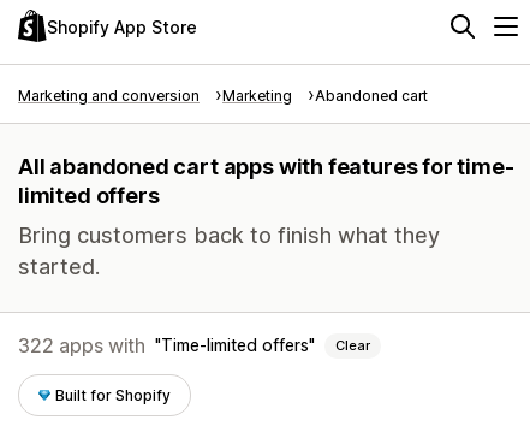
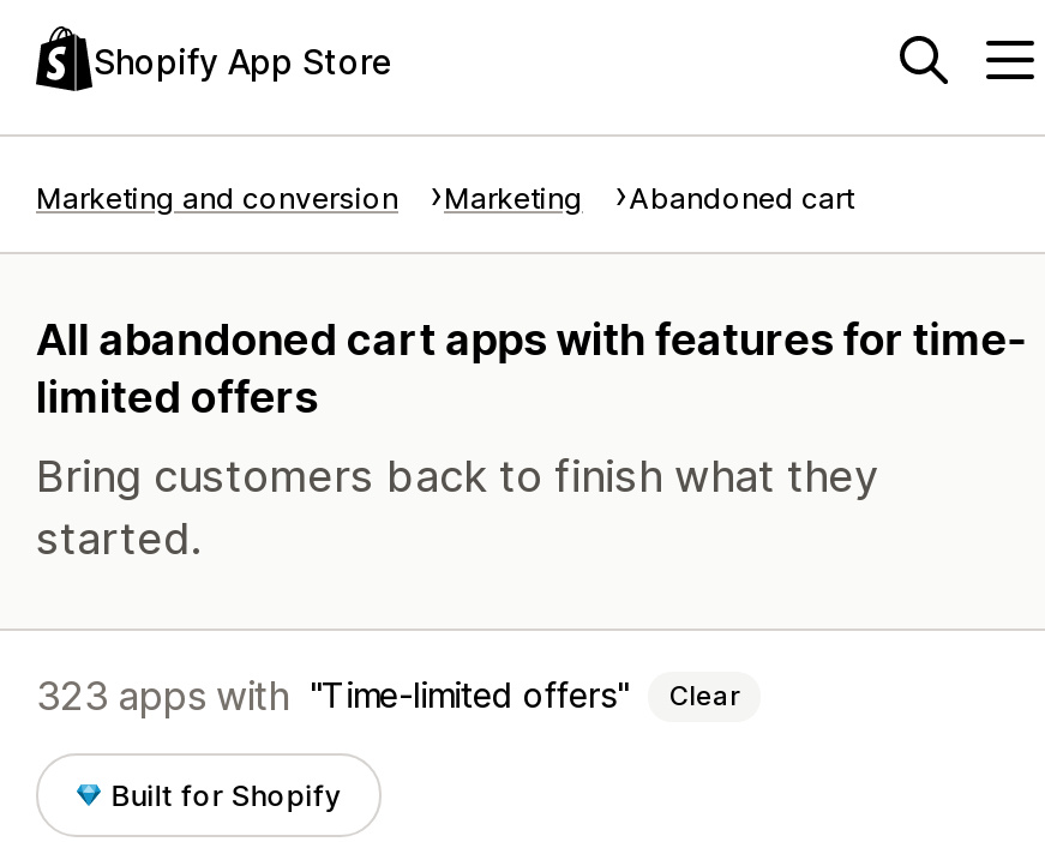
- 322 apps with Time-limited offers Clear
+ 323 apps with Time-limited offers Clear
